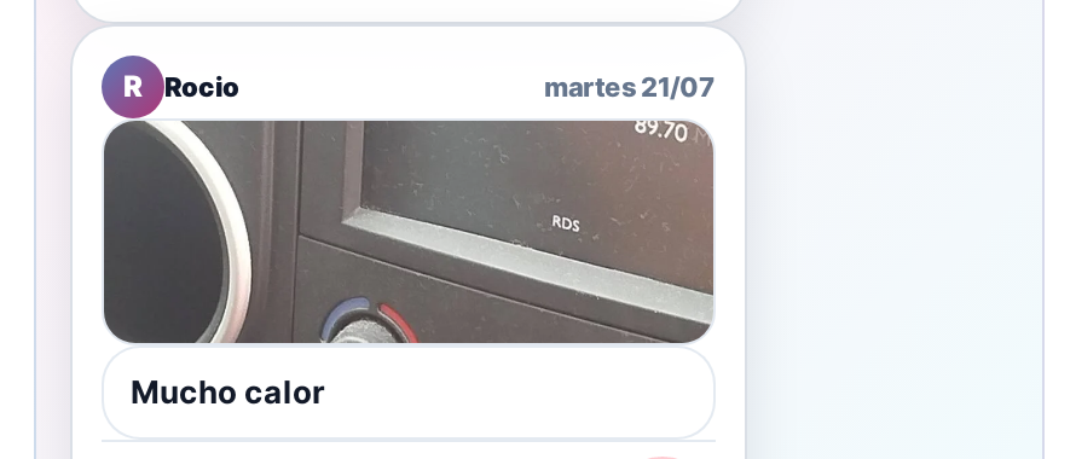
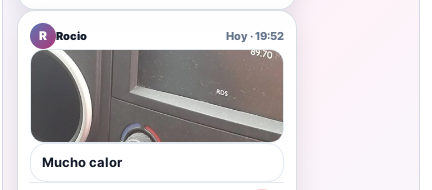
- martes 21/07
+ Hoy · 19:52
